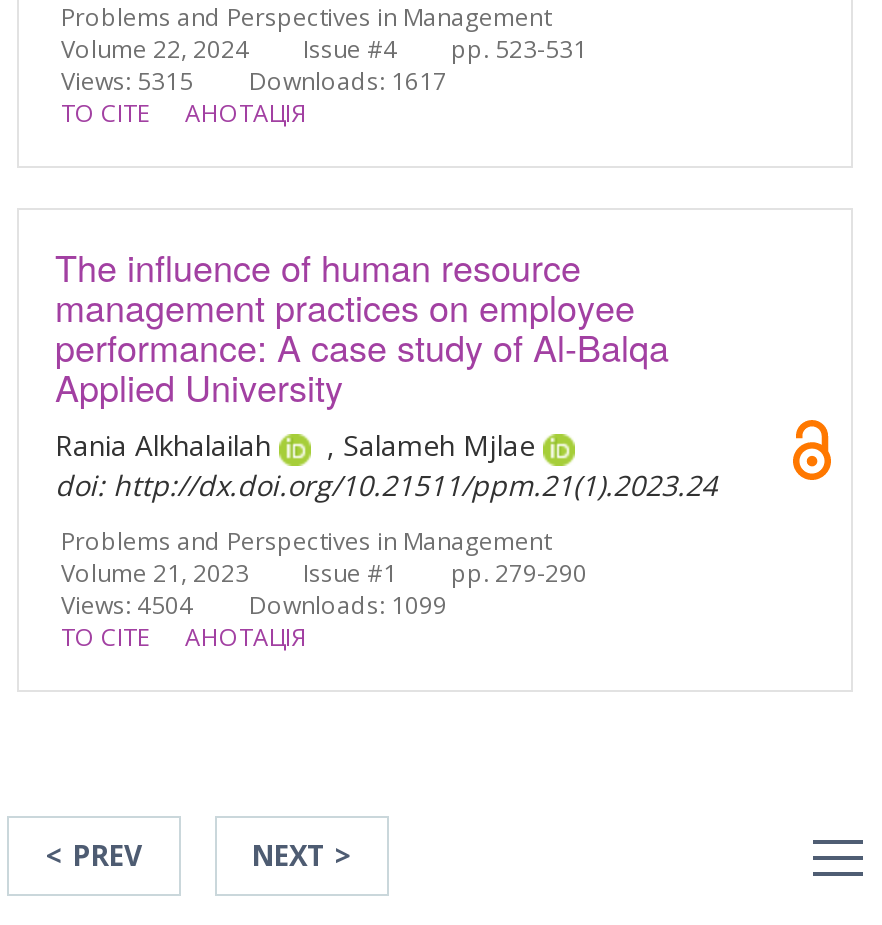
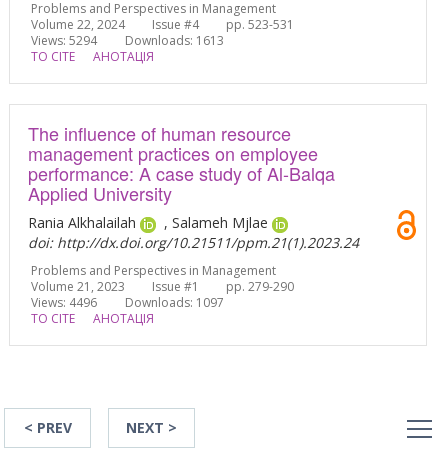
- Views: 5315
+ Views: 5294

- Downloads: 1617
+ Downloads: 1613

- Views: 4504
+ Views: 4496

- Downloads: 1099
+ Downloads: 1097
